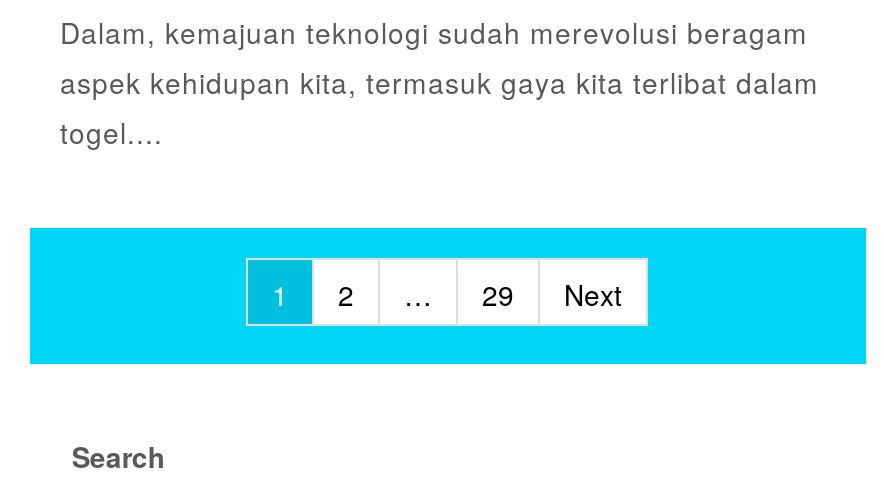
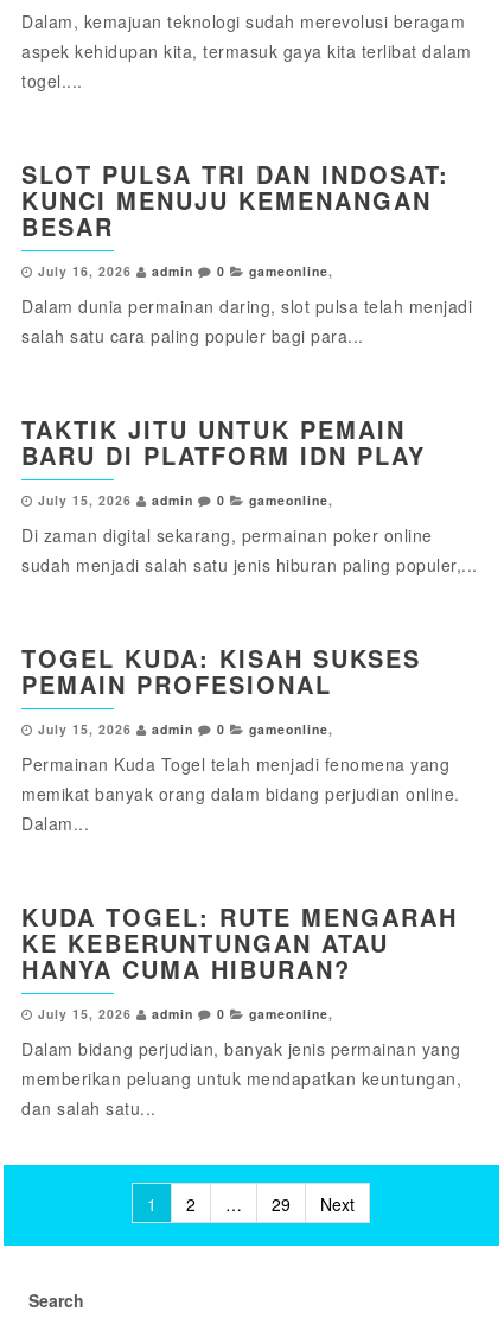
+ SLOT PULSA TRI DAN INDOSAT:
+ KUNCI MENUJU KEMENANGAN
+ BESAR
+ July 16, 2026
+ admin
+ 0
+ gameonline,
+ Dalam dunia permainan daring, slot pulsa telah menjadi
+ salah satu cara paling populer bagi para...
+ TAKTIK JITU UNTUK PEMAIN
+ BARU DI PLATFORM IDN PLAY
+ July 15, 2026
+ admin
+ 0
+ gameonline,
+ Di zaman digital sekarang, permainan poker online
+ sudah menjadi salah satu jenis hiburan paling populer,...
+ TOGEL KUDA: KISAH SUKSES
+ PEMAIN PROFESIONAL
+ July 15, 2026
+ admin
+ 0
+ gameonline,
+ Permainan Kuda Togel telah menjadi fenomena yang
+ memikat banyak orang dalam bidang perjudian online.
+ Dalam...
+ KUDA TOGEL: RUTE MENGARAH
+ KE KEBERUNTUNGAN ATAU
+ HANYA CUMA HIBURAN?
+ July 15, 2026
+ admin
+ 0
+ gameonline,
+ Dalam bidang perjudian, banyak jenis permainan yang
+ memberikan peluang untuk mendapatkan keuntungan,
+ dan salah satu...
